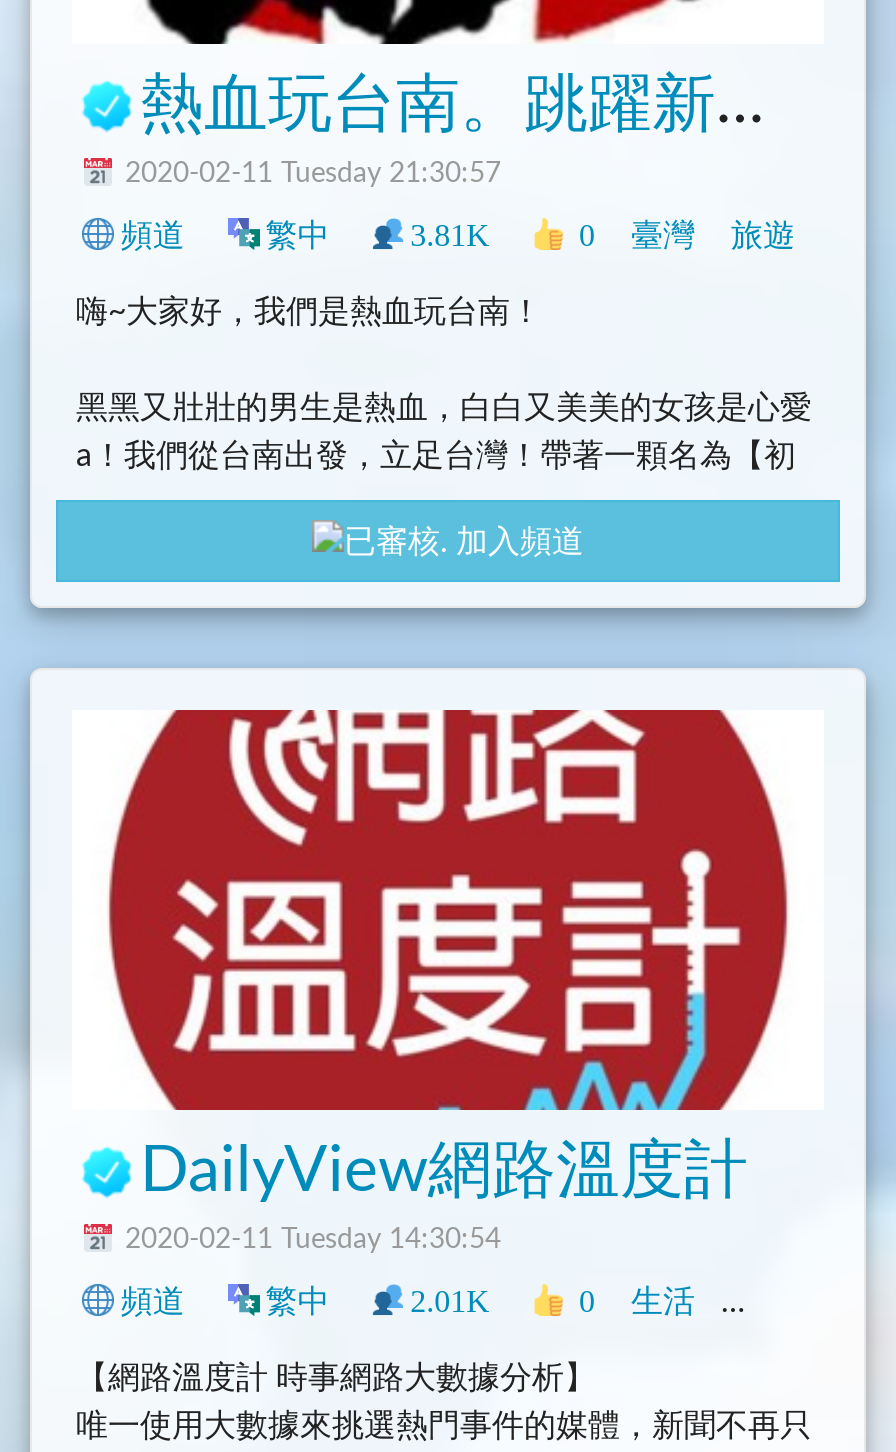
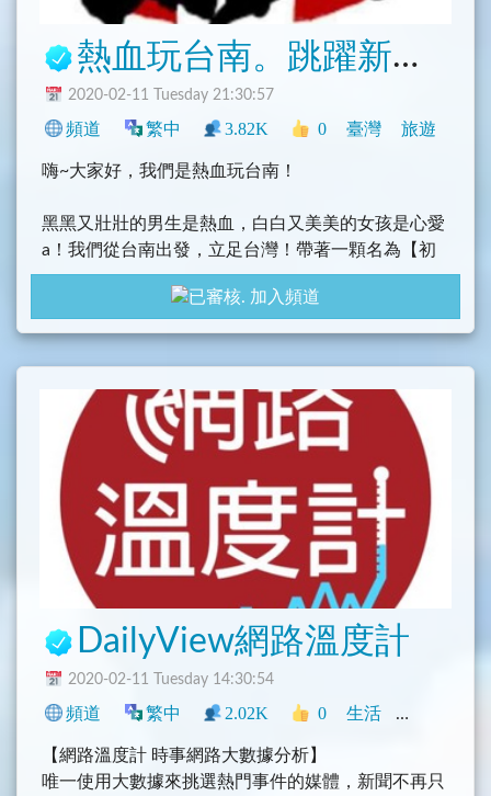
- 3.81K
+ 3.82K

- 2.01K
+ 2.02K
